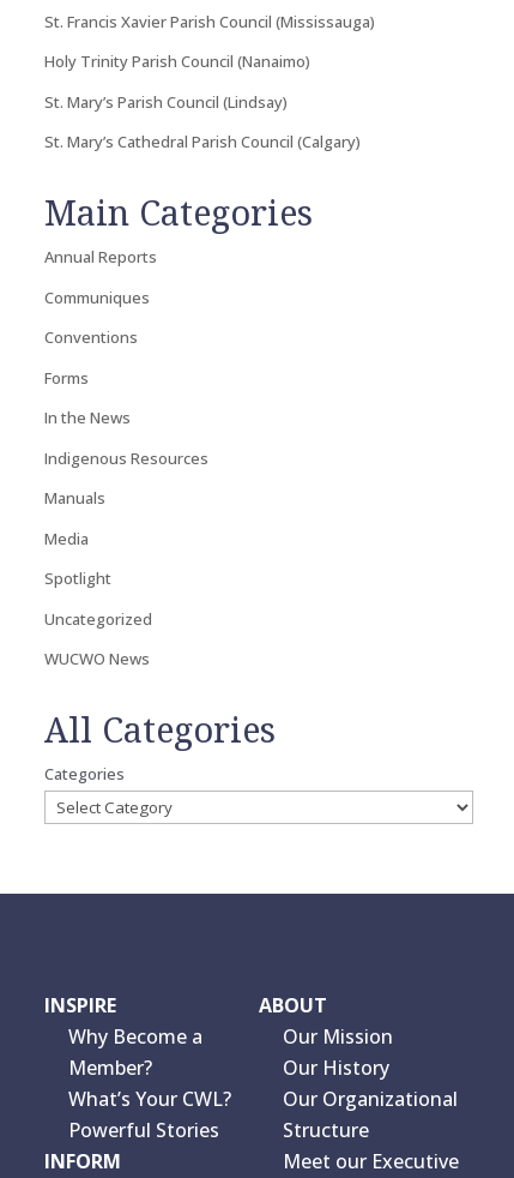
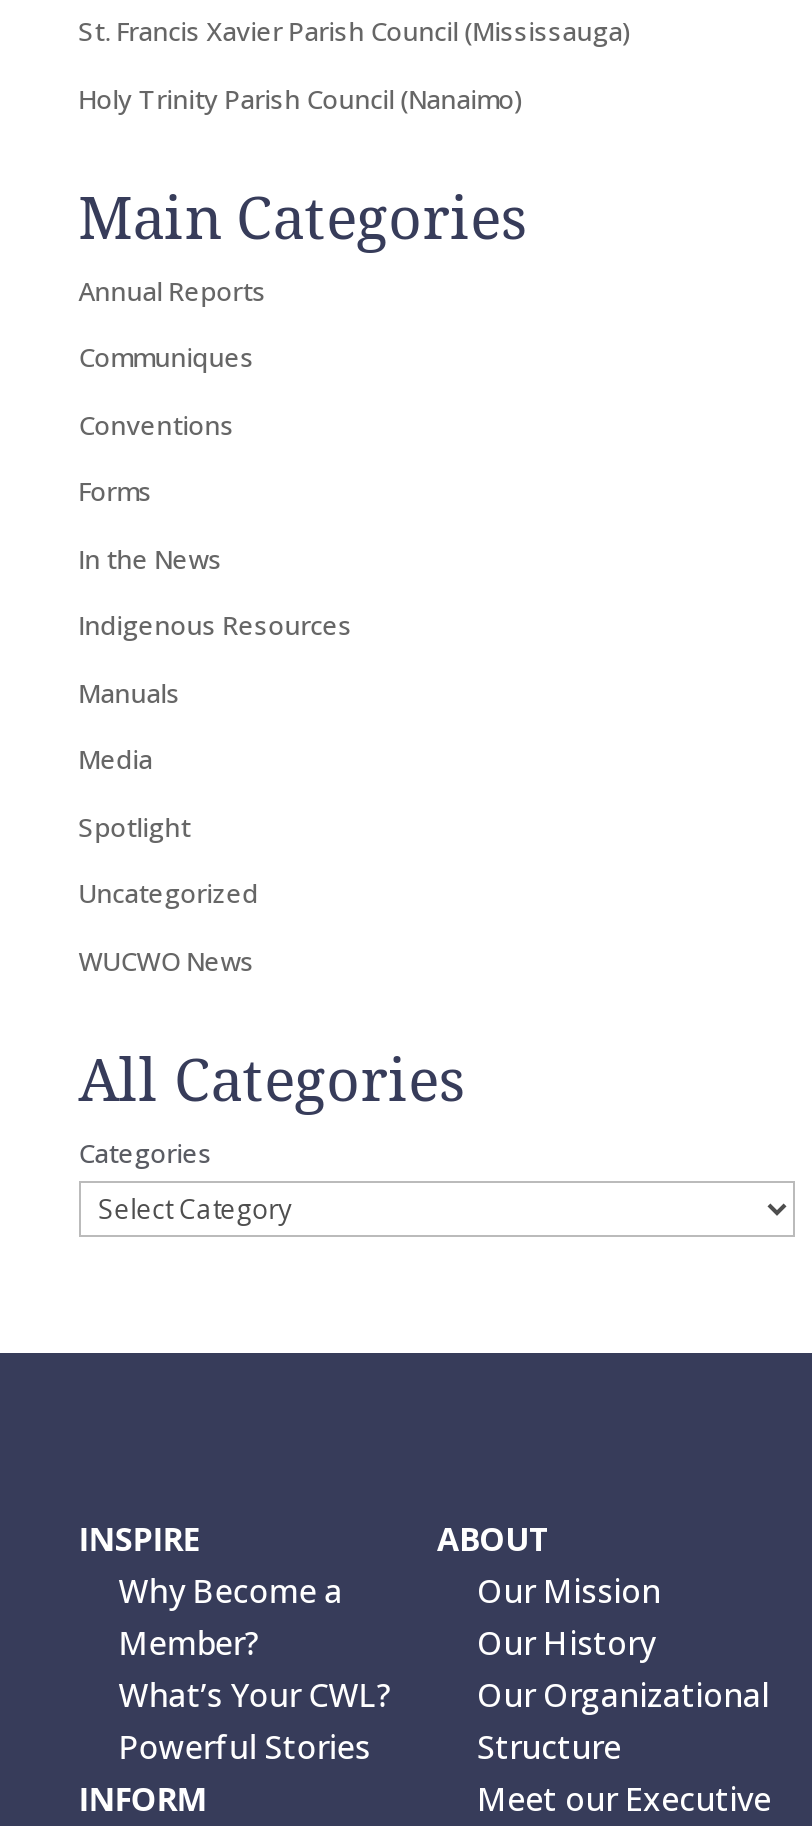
- St. Mary’s Parish Council (Lindsay)
- St. Mary’s Cathedral Parish Council (Calgary)
